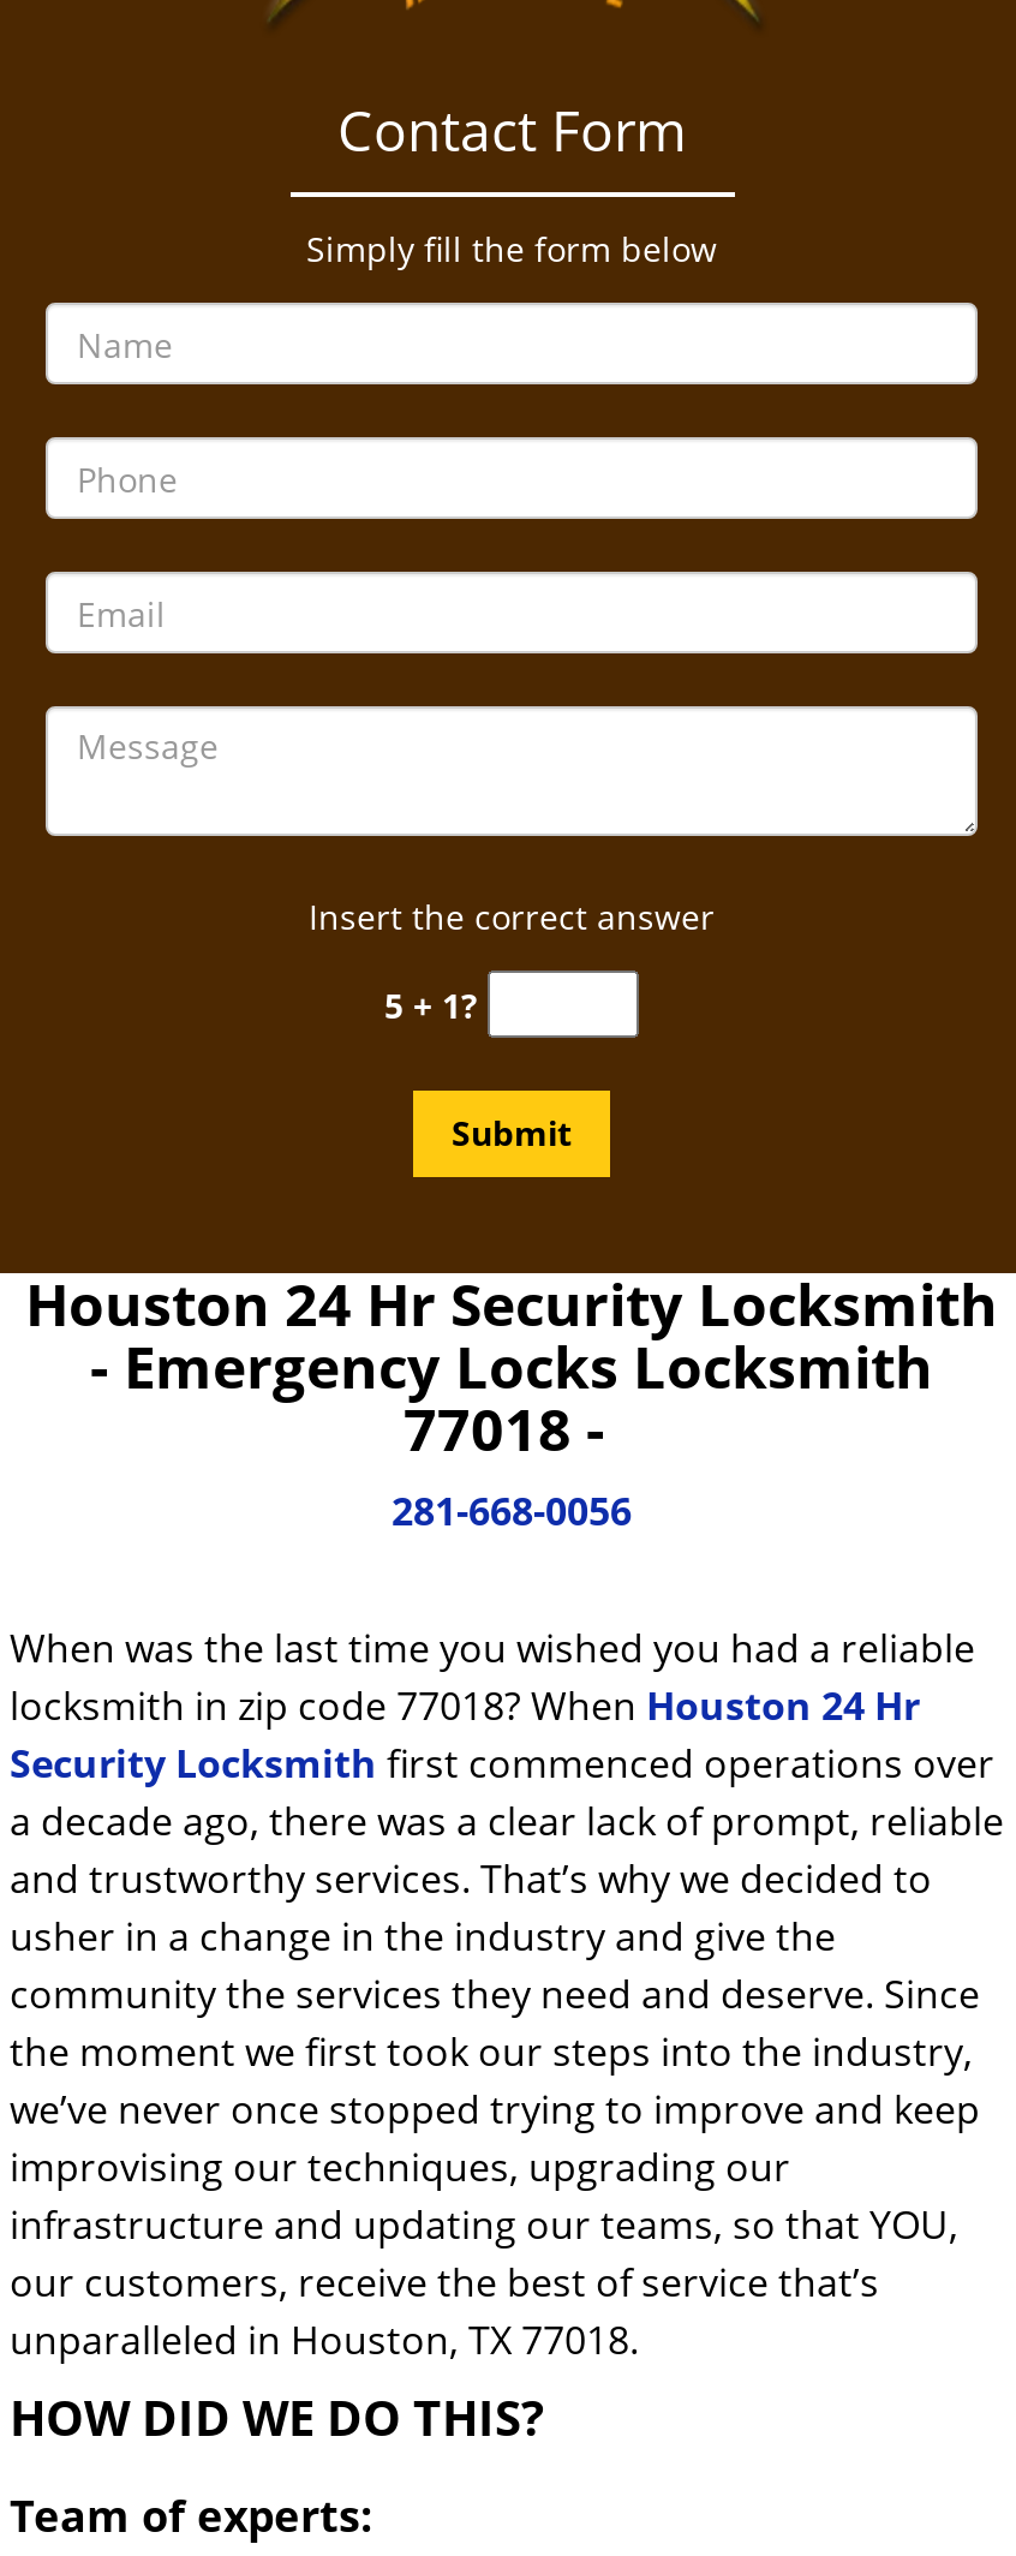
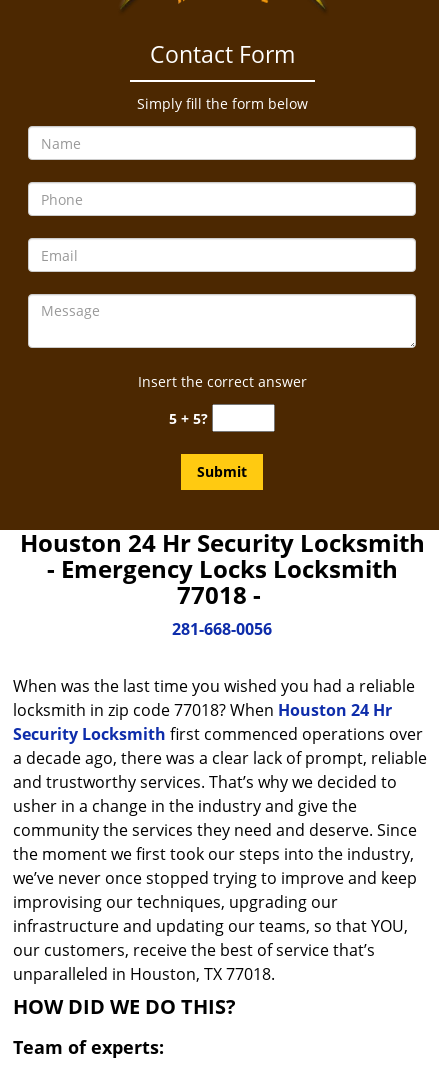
- 5 + 1?
+ 5 + 5?
